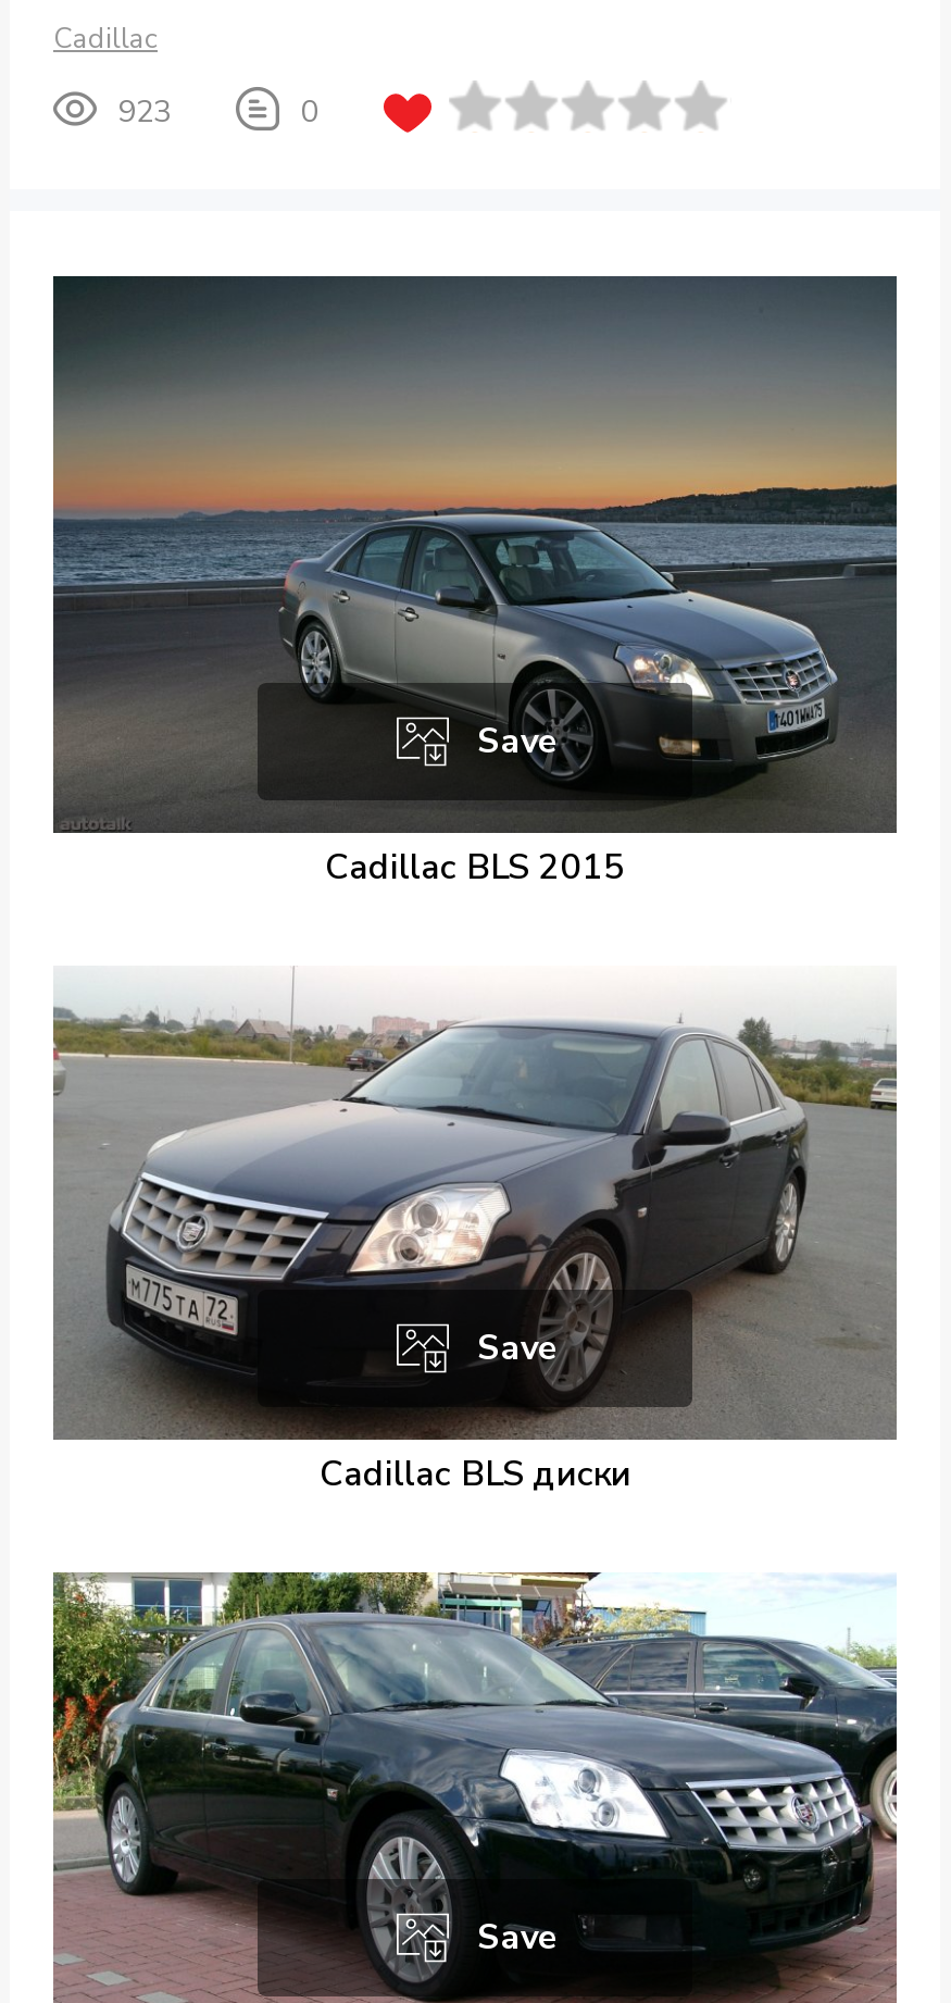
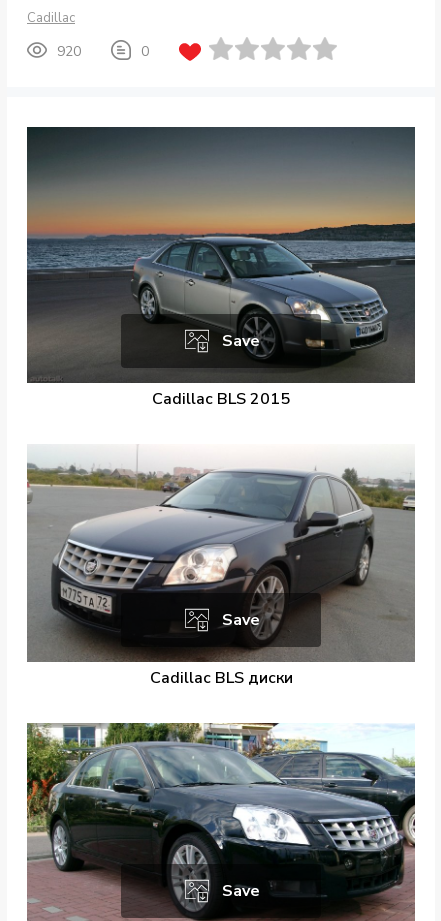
- 923
+ 920
